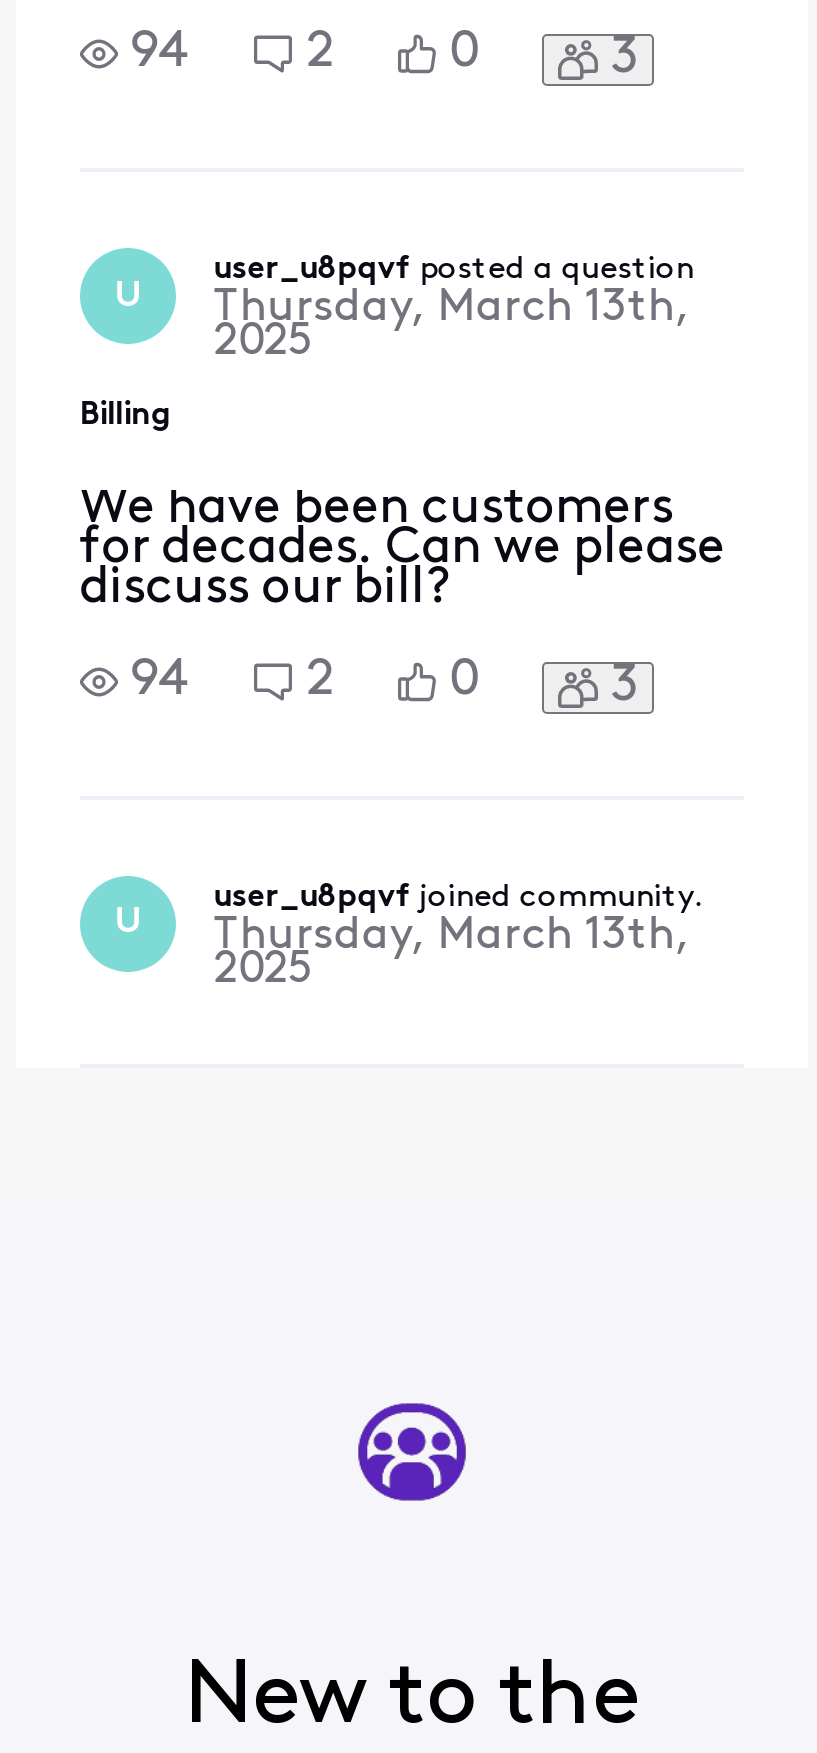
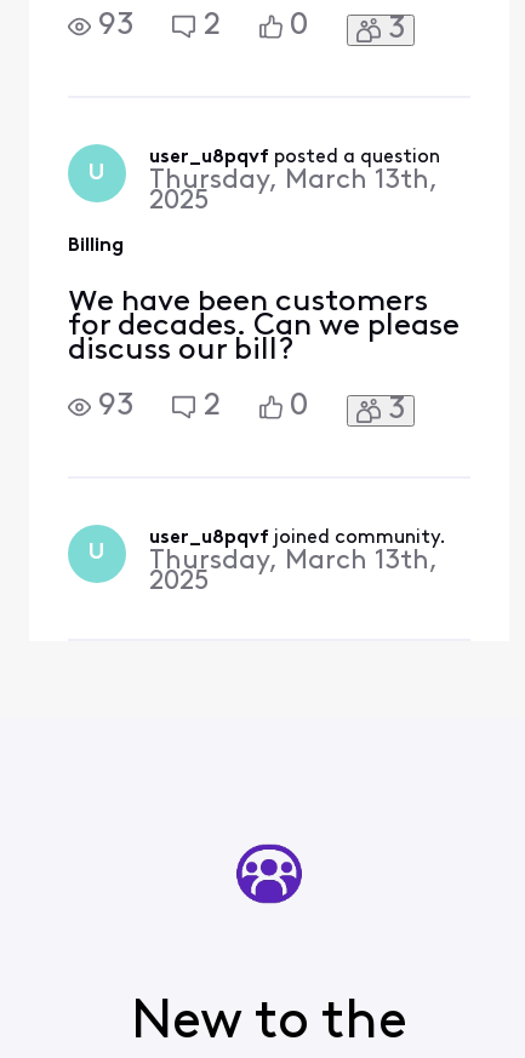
- 94
+ 93

- 94
+ 93
